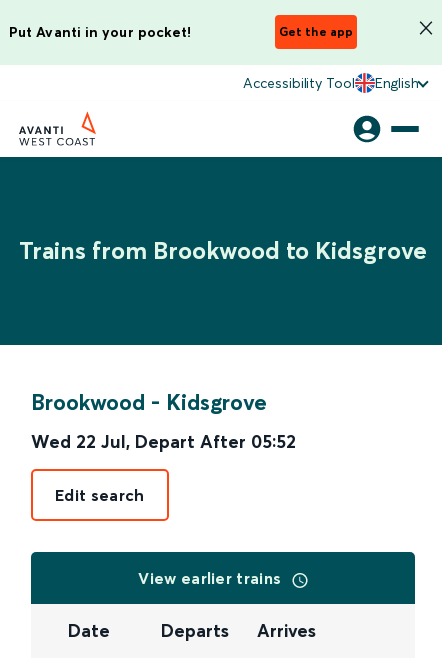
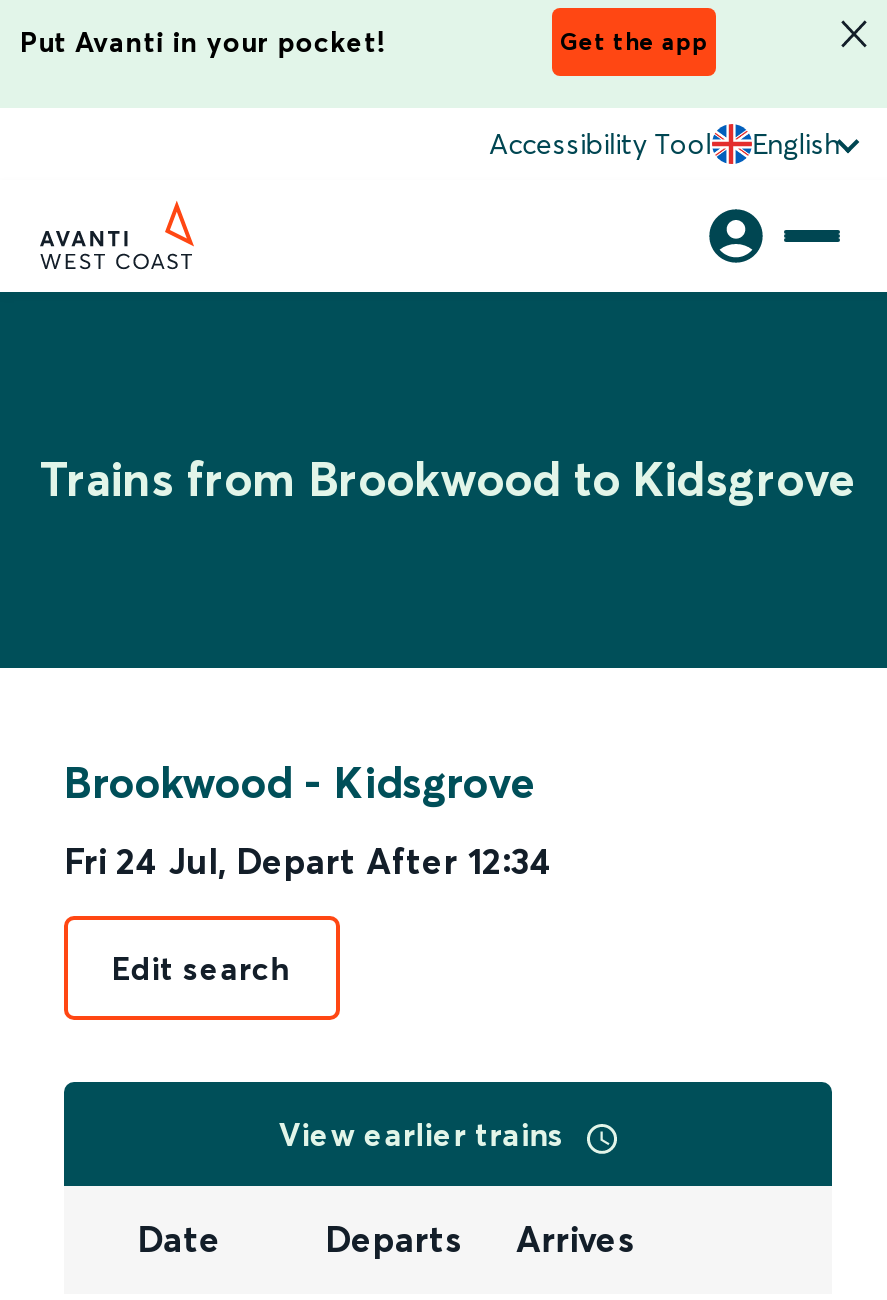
- Wed 22 Jul, Depart After 05:52
+ Fri 24 Jul, Depart After 12:34
